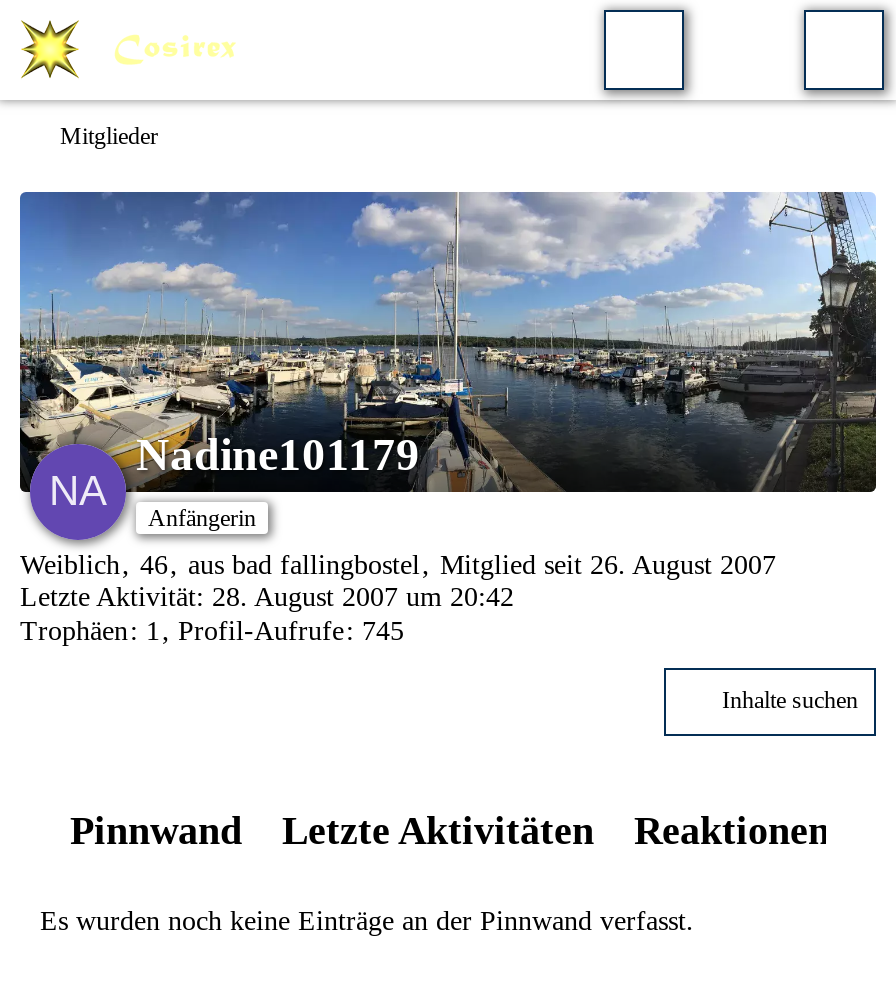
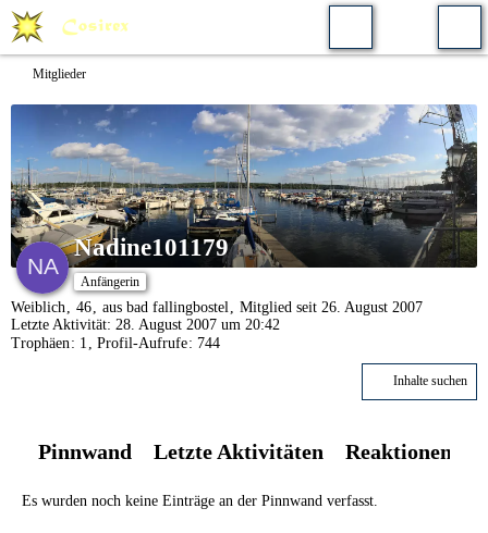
- Trophäen 1 Profil-Aufrufe 745
+ Trophäen 1 Profil-Aufrufe 744
